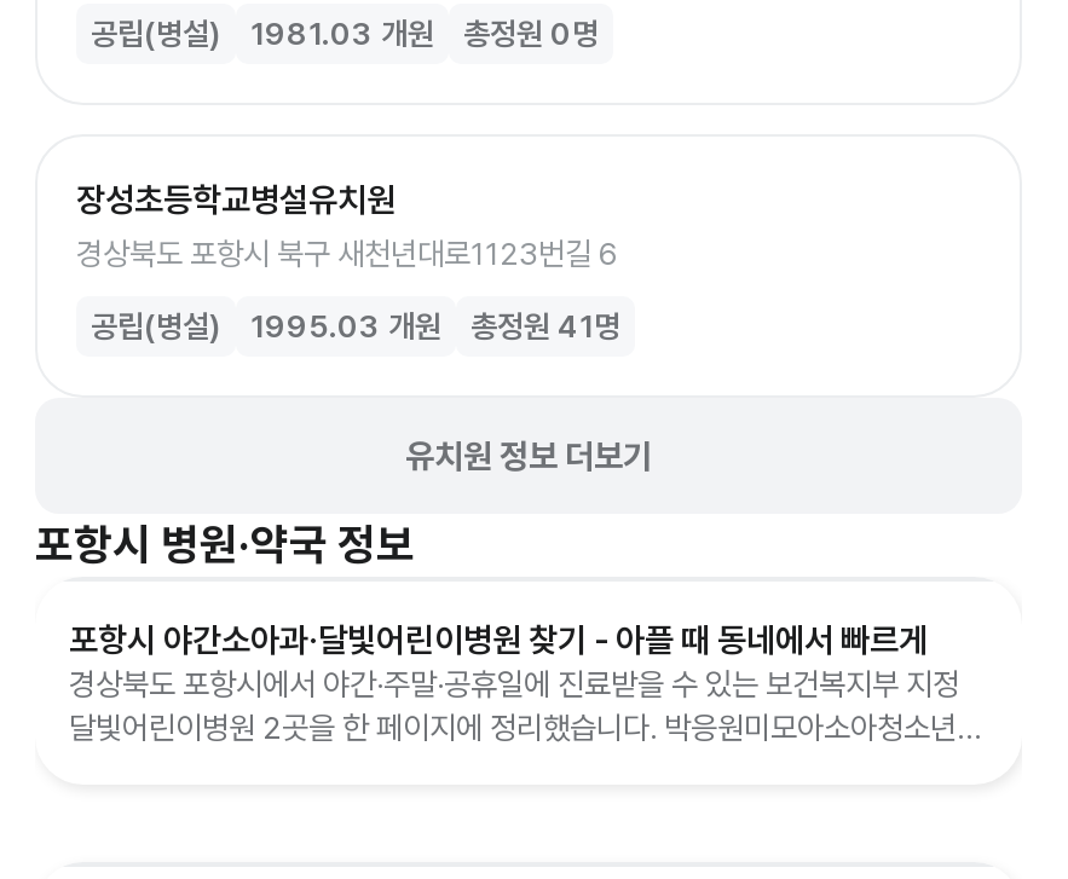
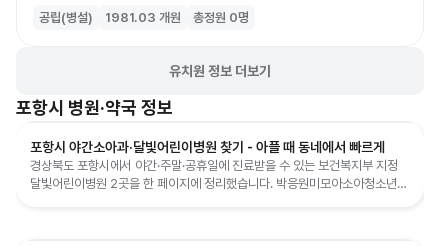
- 장성초등학교병설유치원
- 경상북도 포항시 북구 새천년대로1123번길 6
- 공립(병설)
- 1995.03 개원
- 총정원 41명
